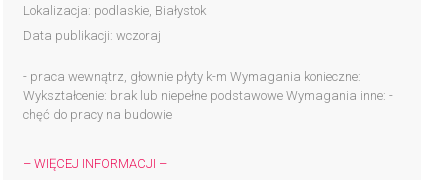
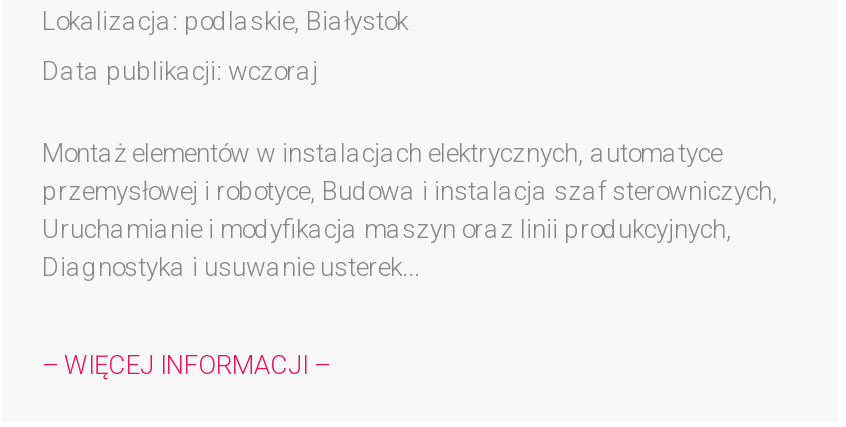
- - praca wewnątrz, głownie płyty k-m Wymagania konieczne:
- Wykształcenie: brak lub niepełne podstawowe Wymagania inne: -
- chęć do pracy na budowie
+ Montaż elementów w instalacjach elektrycznych, automatyce
+ przemysłowej i robotyce, Budowa i instalacja szaf sterowniczych,
+ Uruchamianie i modyfikacja maszyn oraz linii produkcyjnych,
+ Diagnostyka i usuwanie usterek...
